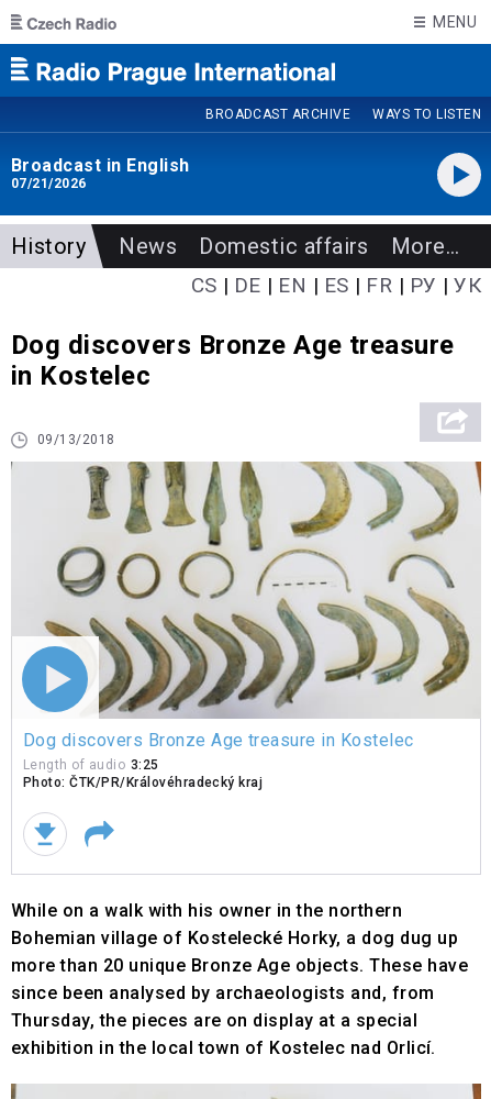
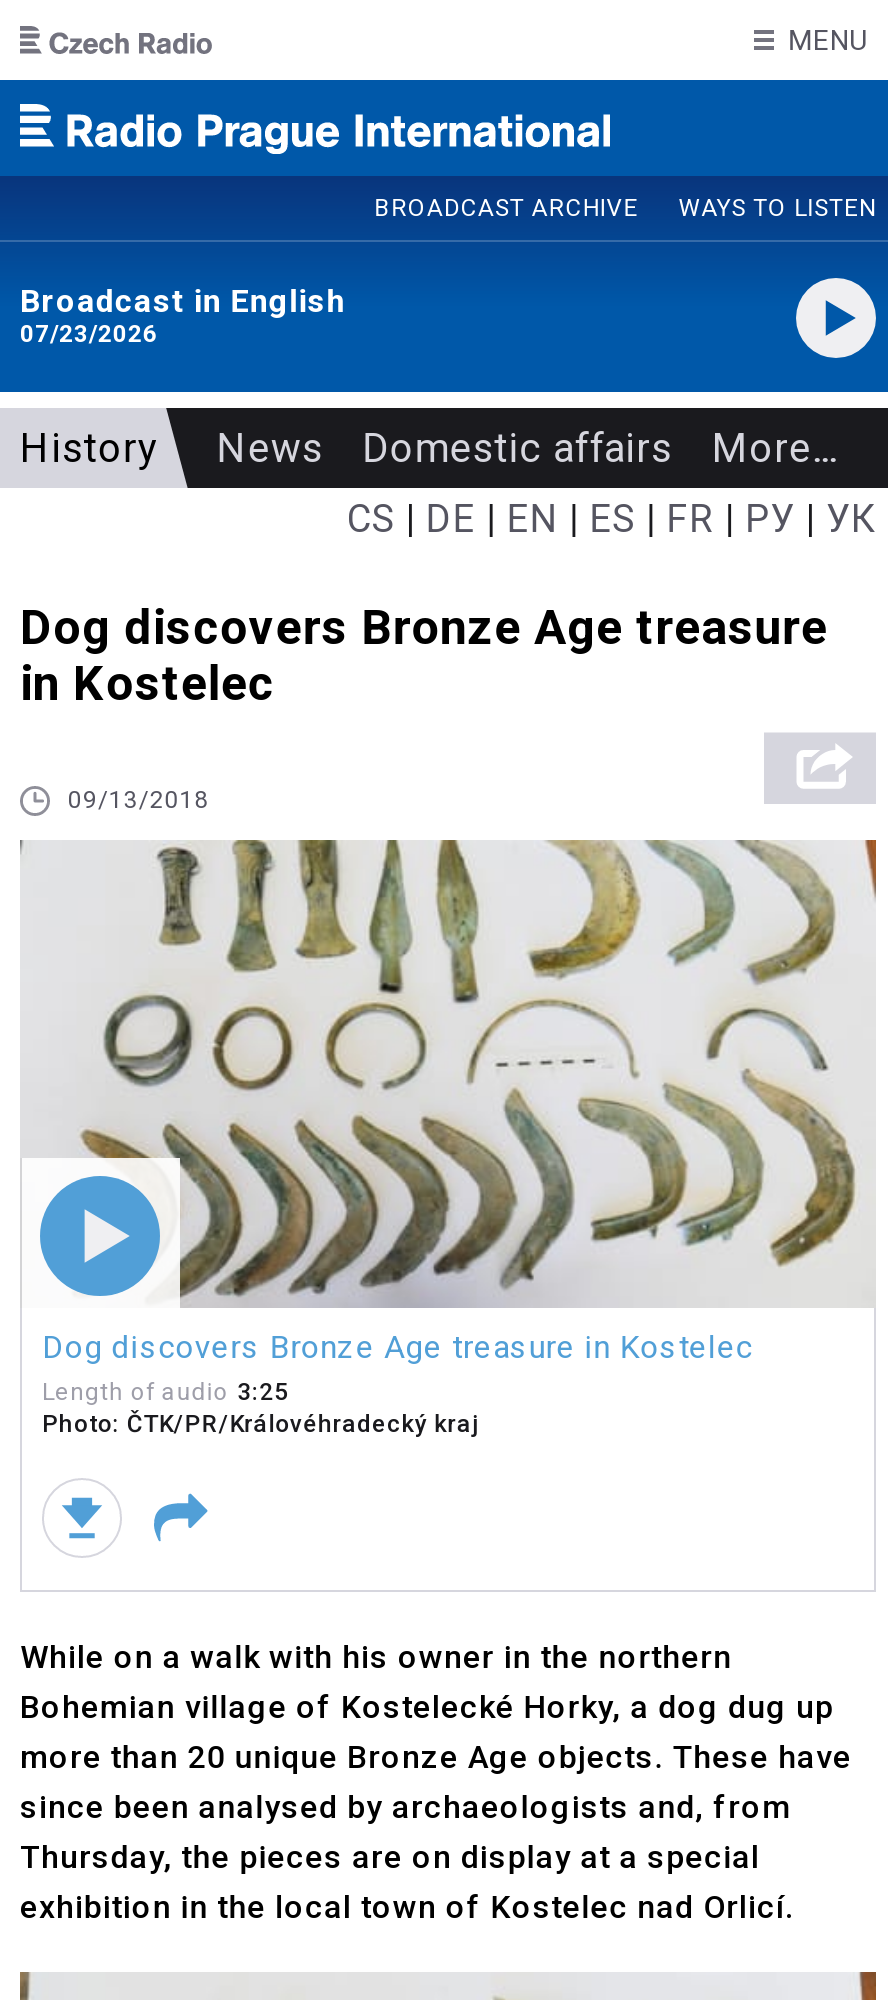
- 07/21/2026
+ 07/23/2026
